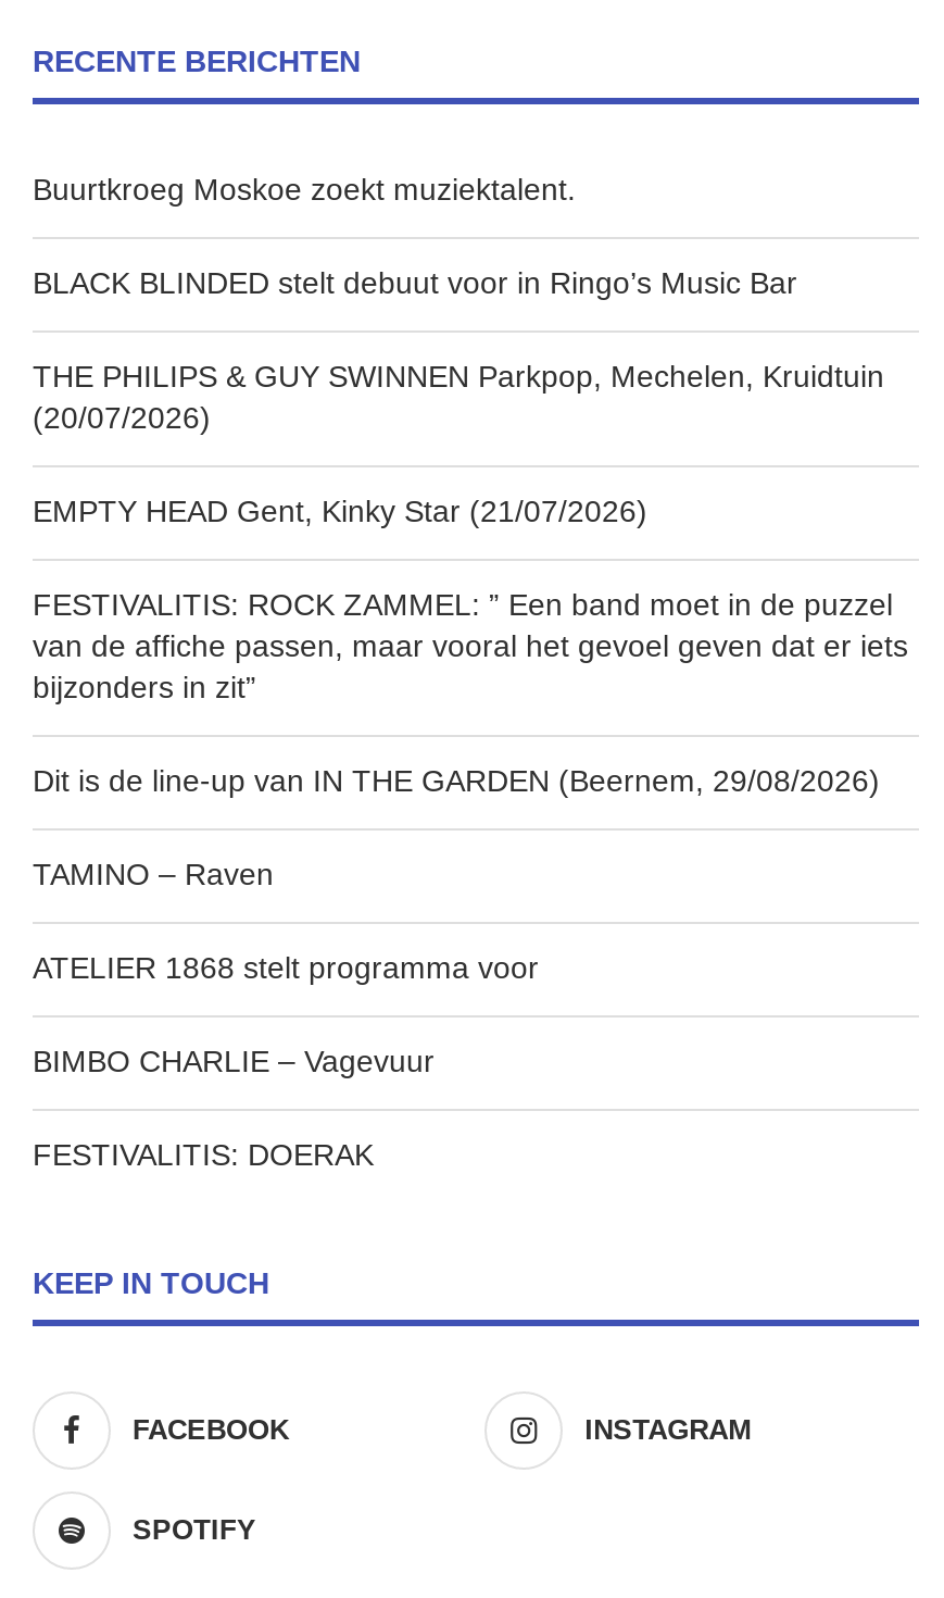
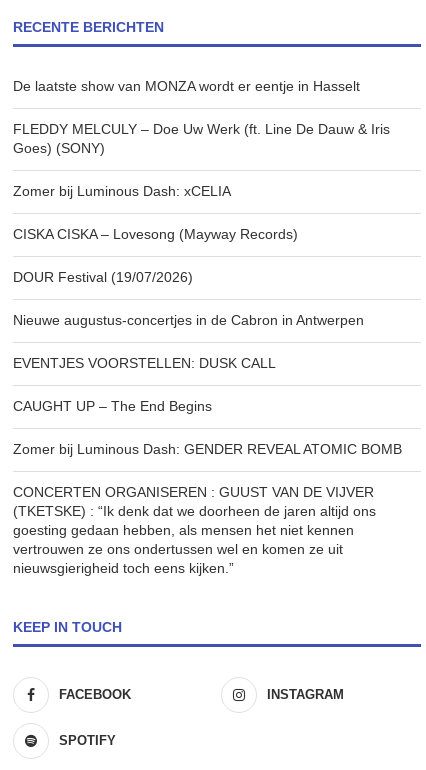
- Buurtkroeg Moskoe zoekt muziektalent.
+ De laatste show van MONZA wordt er eentje in Hasselt

- BLACK BLINDED stelt debuut voor in Ringo’s Music Bar
+ FLEDDY MELCULY – Doe Uw Werk (ft. Line De Dauw & Iris
+ Goes) (SONY)

- THE PHILIPS & GUY SWINNEN Parkpop, Mechelen, Kruidtuin
- (20/07/2026)
+ Zomer bij Luminous Dash: xCELIA

- EMPTY HEAD Gent, Kinky Star (21/07/2026)
+ CISKA CISKA – Lovesong (Mayway Records)

- FESTIVALITIS: ROCK ZAMMEL: ” Een band moet in de puzzel
- van de affiche passen, maar vooral het gevoel geven dat er iets
- bijzonders in zit”
+ DOUR Festival (19/07/2026)

- Dit is de line-up van IN THE GARDEN (Beernem, 29/08/2026)
+ Nieuwe augustus-concertjes in de Cabron in Antwerpen

- TAMINO – Raven
+ EVENTJES VOORSTELLEN: DUSK CALL

- ATELIER 1868 stelt programma voor
+ CAUGHT UP – The End Begins

- BIMBO CHARLIE – Vagevuur
+ Zomer bij Luminous Dash: GENDER REVEAL ATOMIC BOMB

- FESTIVALITIS: DOERAK
+ CONCERTEN ORGANISEREN : GUUST VAN DE VIJVER
+ (TKETSKE) : “Ik denk dat we doorheen de jaren altijd ons
+ goesting gedaan hebben, als mensen het niet kennen
+ vertrouwen ze ons ondertussen wel en komen ze uit
+ nieuwsgierigheid toch eens kijken.”
